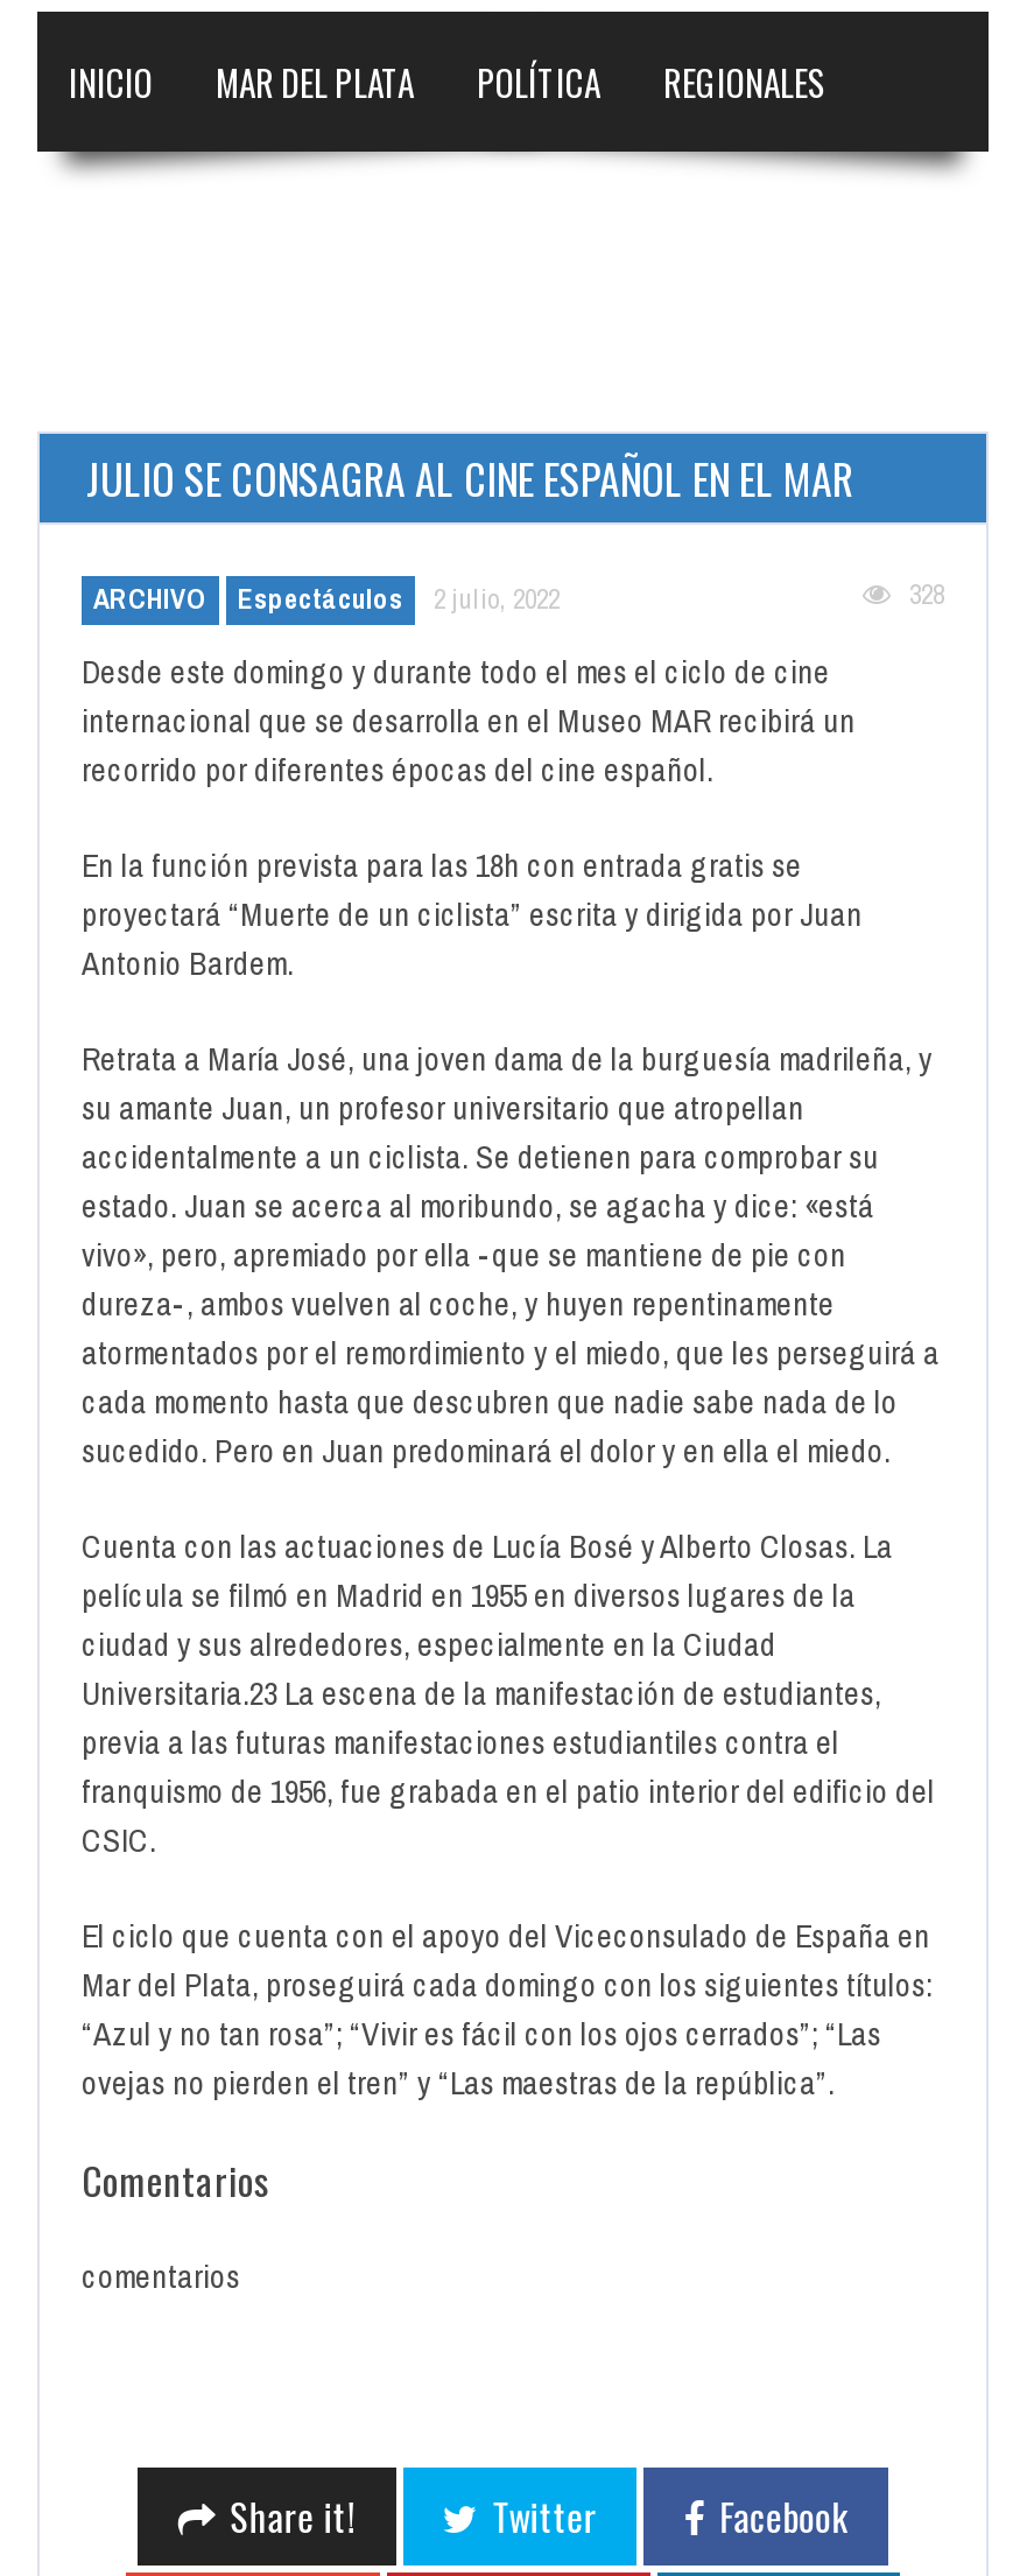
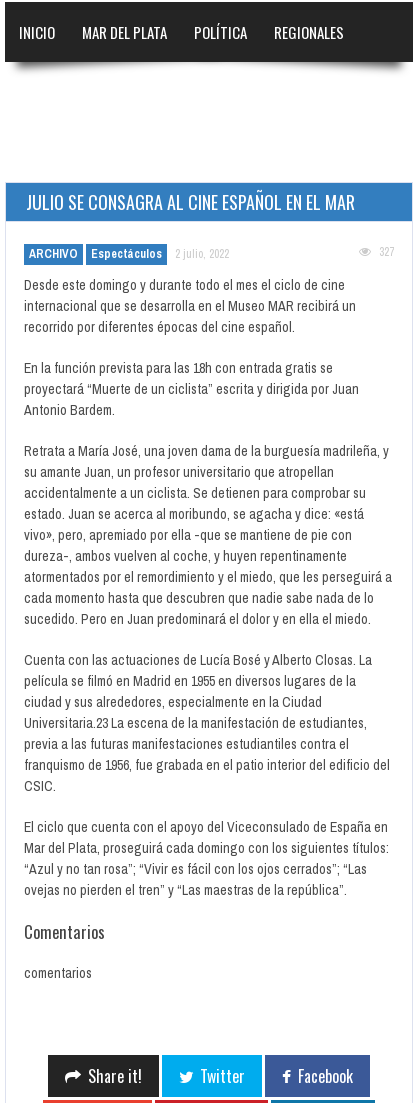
- 328
+ 327
